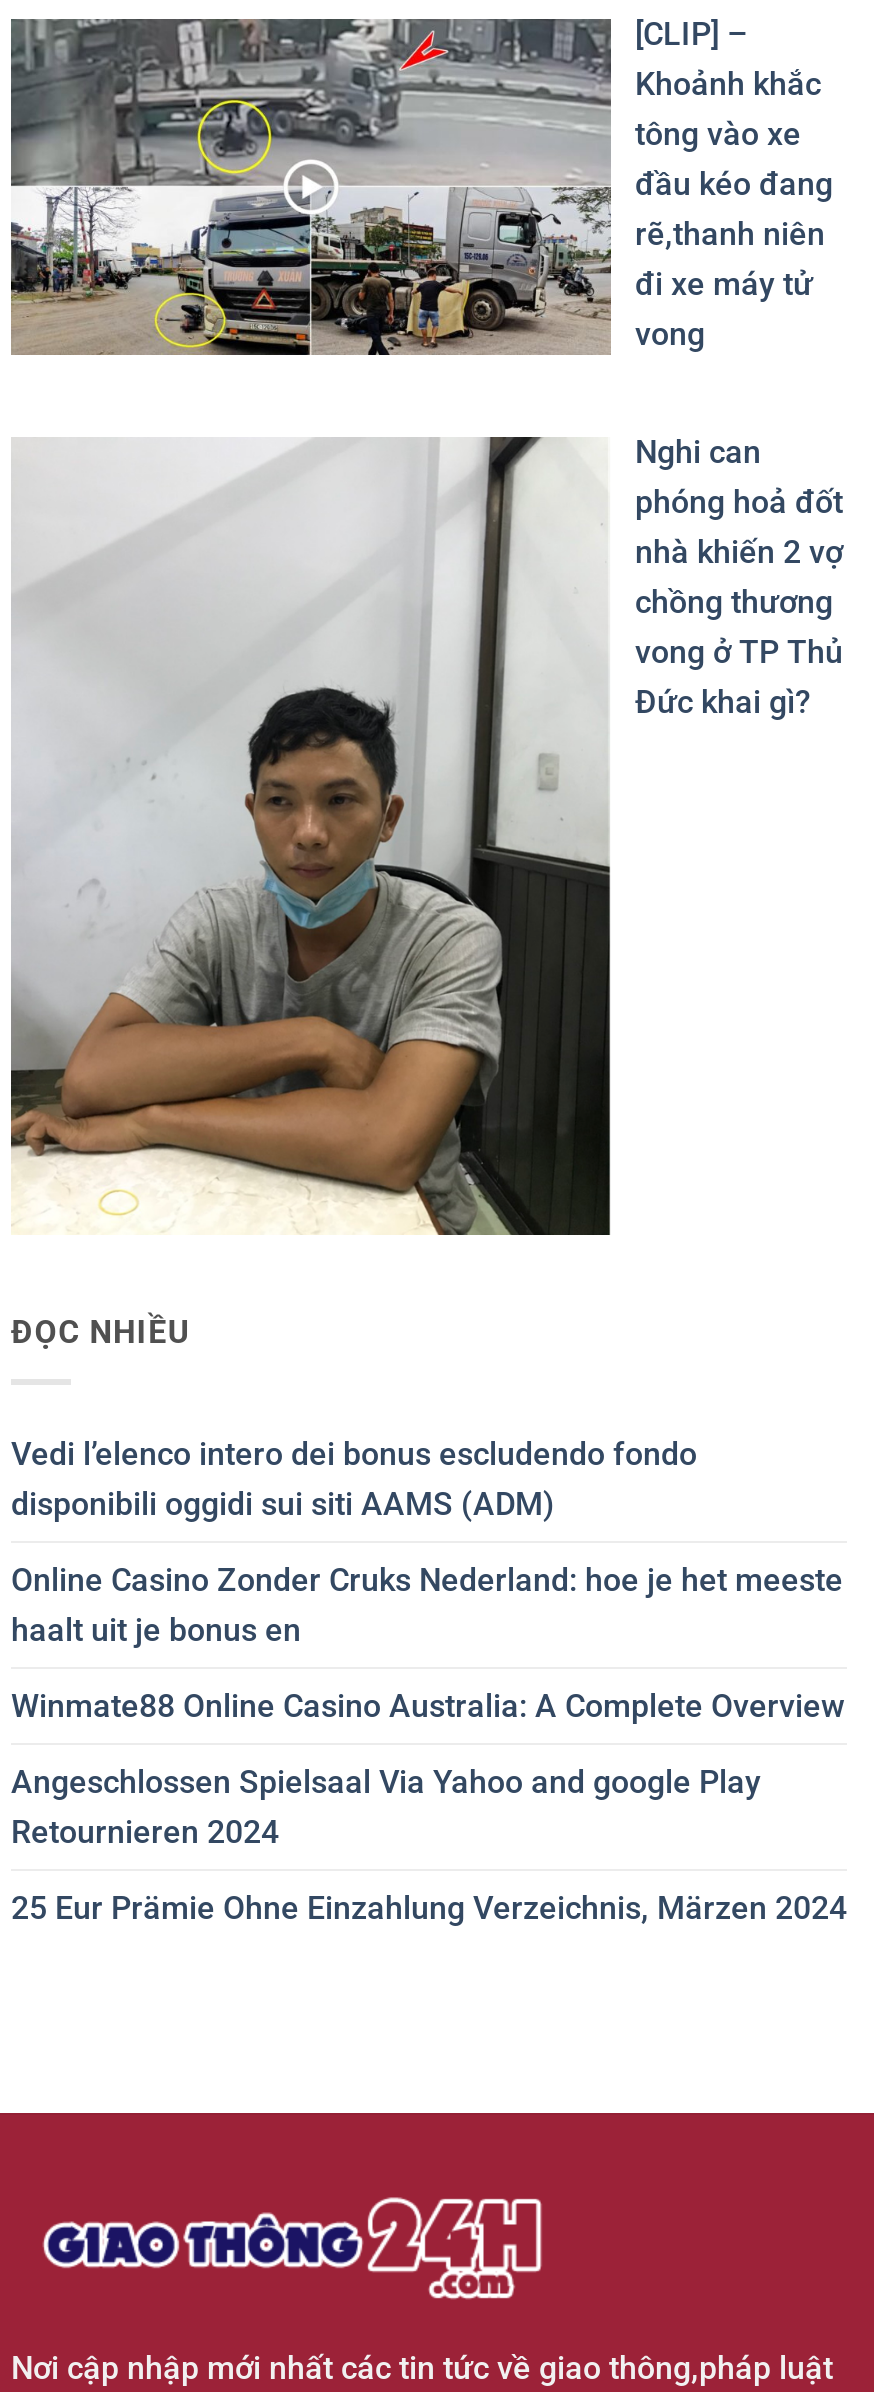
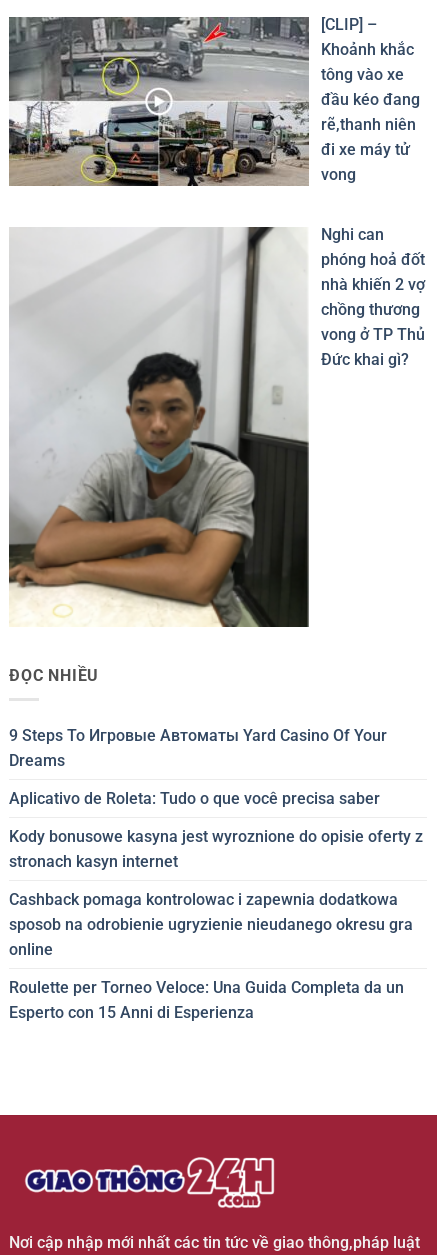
- Vedi l’elenco intero dei bonus escludendo fondo
- disponibili oggidi sui siti AAMS (ADM)
+ 9 Steps To Игровые Автоматы Yard Casino Of Your
+ Dreams

- Online Casino Zonder Cruks Nederland: hoe je het meeste
- haalt uit je bonus en
+ Aplicativo de Roleta: Tudo o que você precisa saber

- Winmate88 Online Casino Australia: A Complete Overview
+ Kody bonusowe kasyna jest wyroznione do opisie oferty z
+ stronach kasyn internet

- Angeschlossen Spielsaal Via Yahoo and google Play
- Retournieren 2024
+ Cashback pomaga kontrolowac i zapewnia dodatkowa
+ sposob na odrobienie ugryzienie nieudanego okresu gra
+ online

- 25 Eur Prämie Ohne Einzahlung Verzeichnis, Märzen 2024
+ Roulette per Torneo Veloce: Una Guida Completa da un
+ Esperto con 15 Anni di Esperienza
